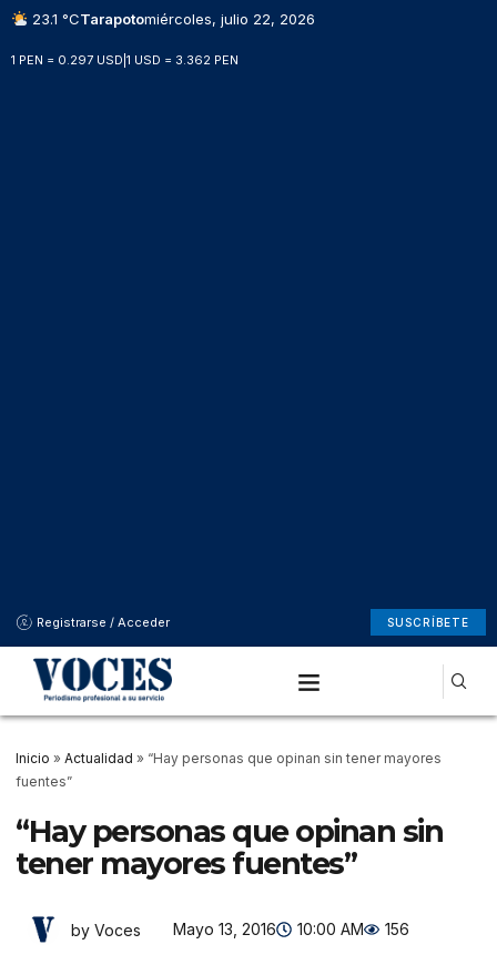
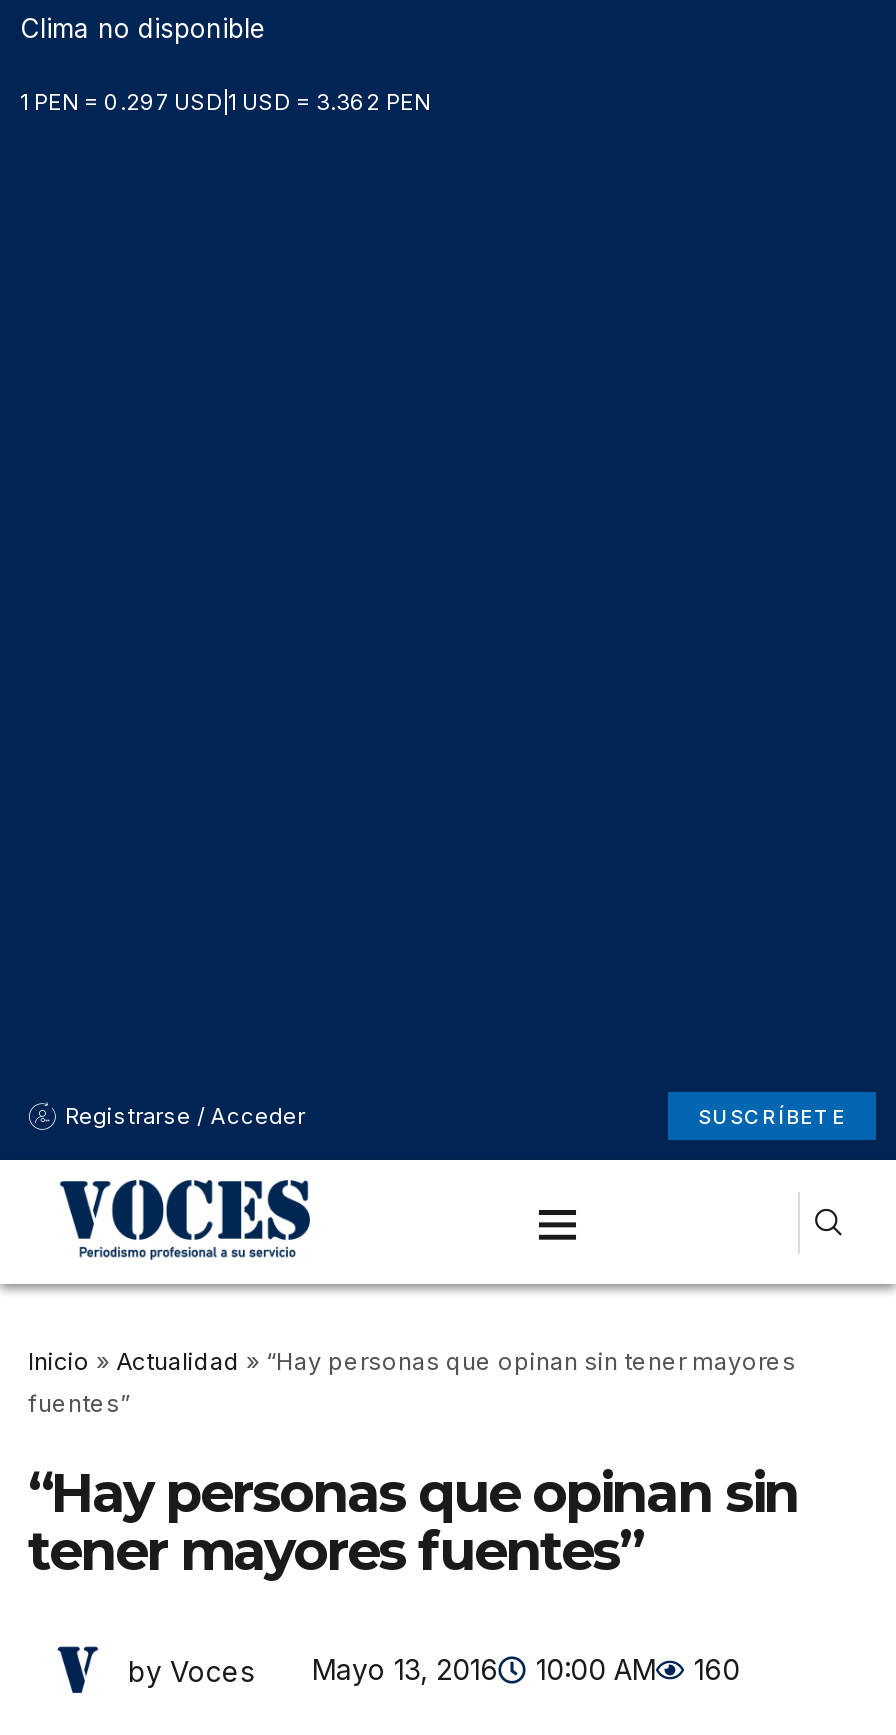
- 23.1 °CTarapotomiércoles, julio 22, 2026
+ Clima no disponible

- by Voces Mayo 13, 2016 10:00 AM 156
+ by Voces Mayo 13, 2016 10:00 AM 160
